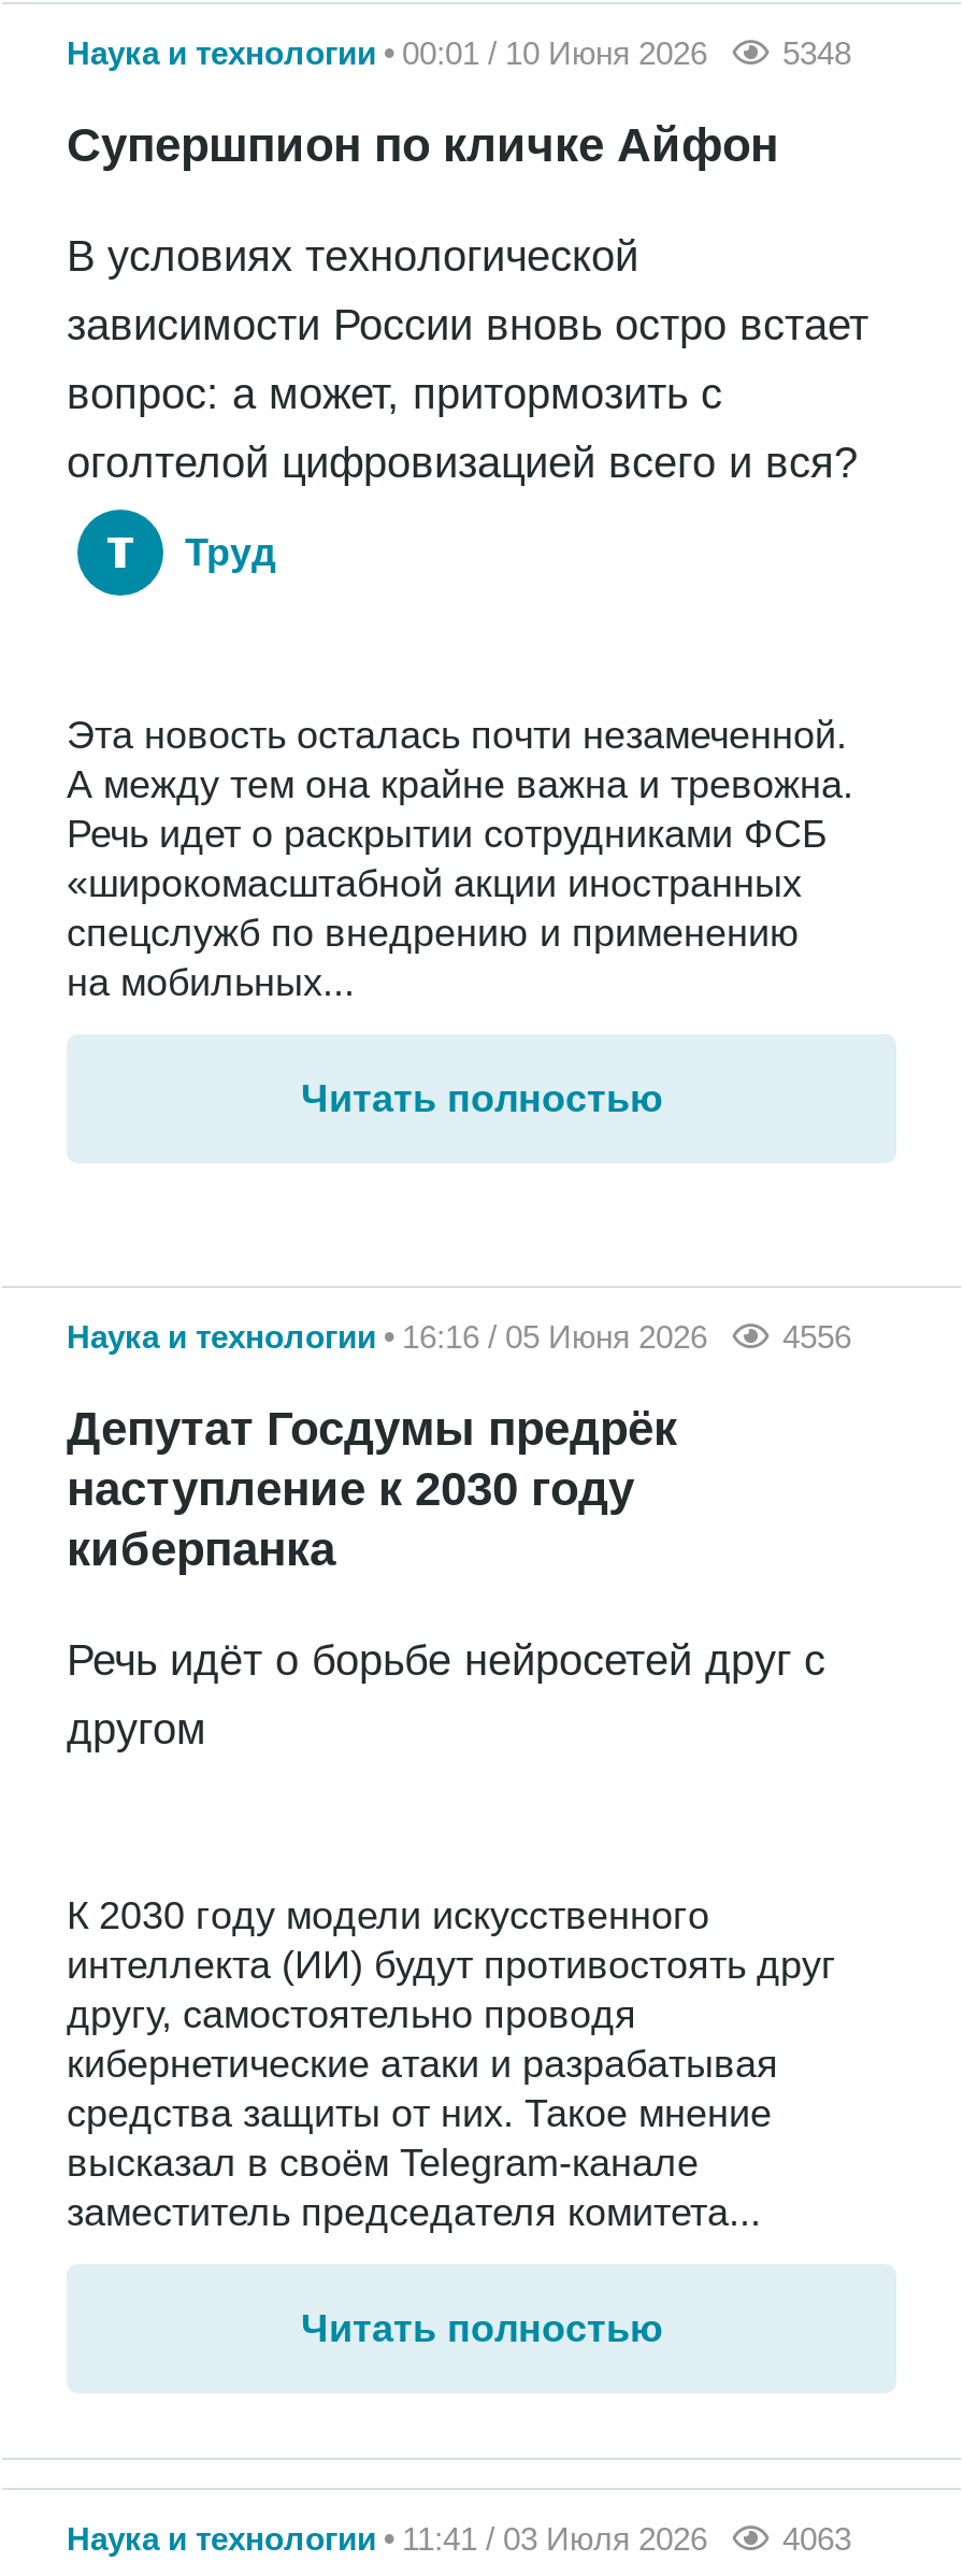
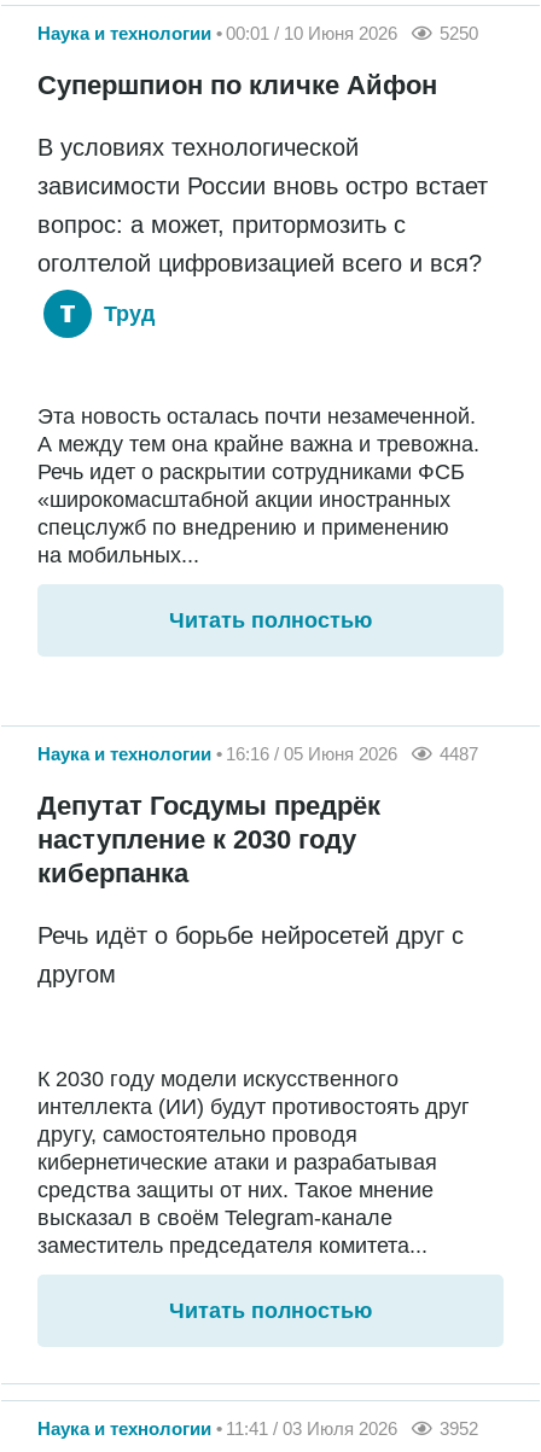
- 5348
+ 5250

- 4556
+ 4487

- 4063
+ 3952
